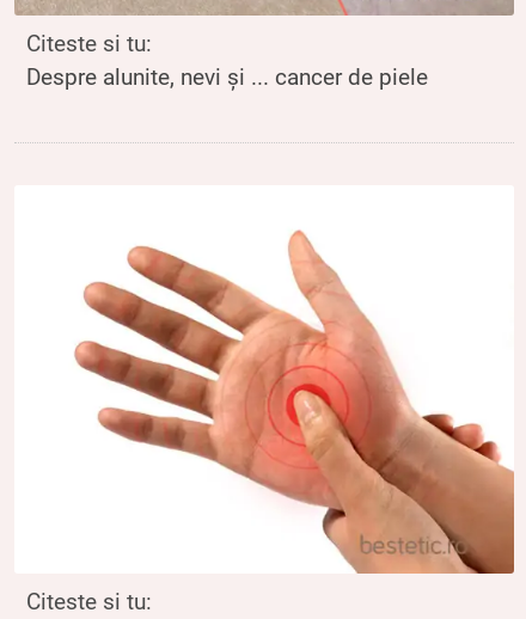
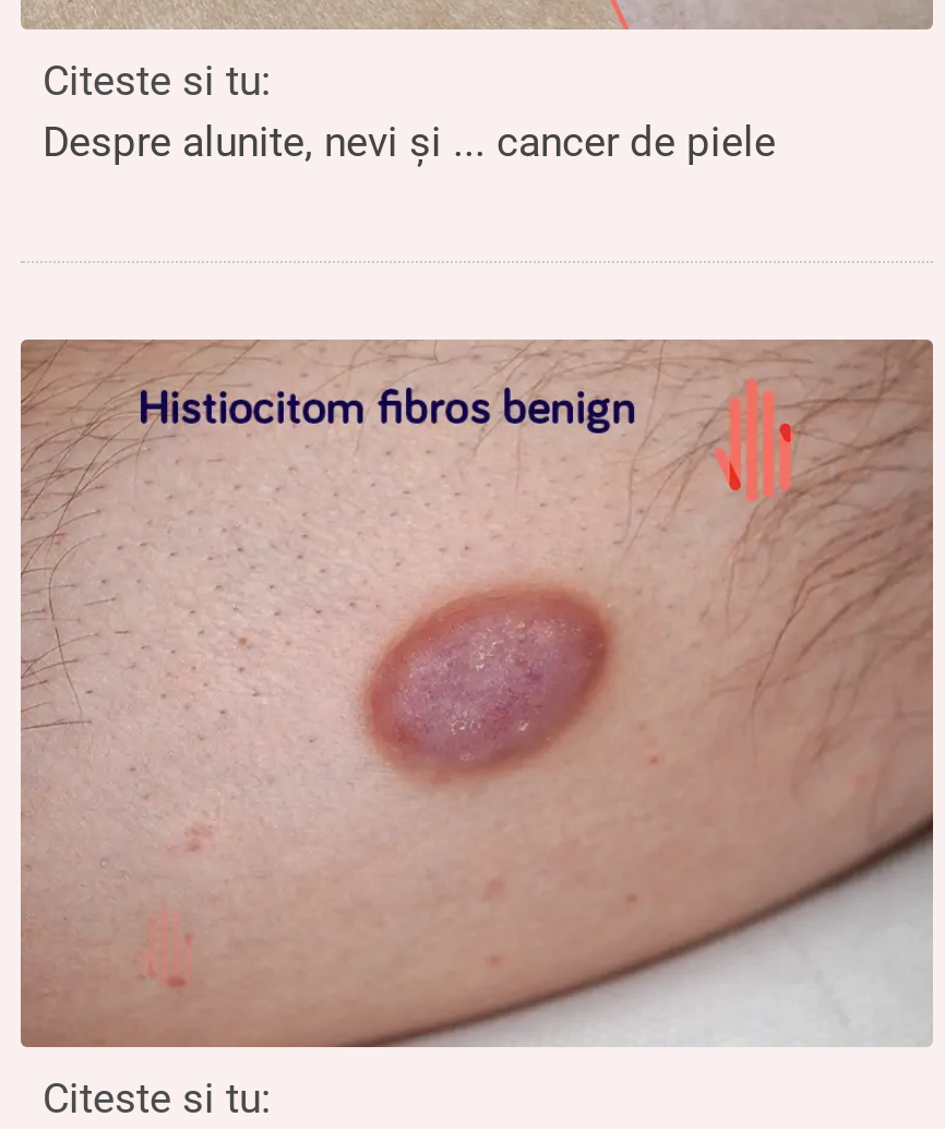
- [image]
+ [image]
